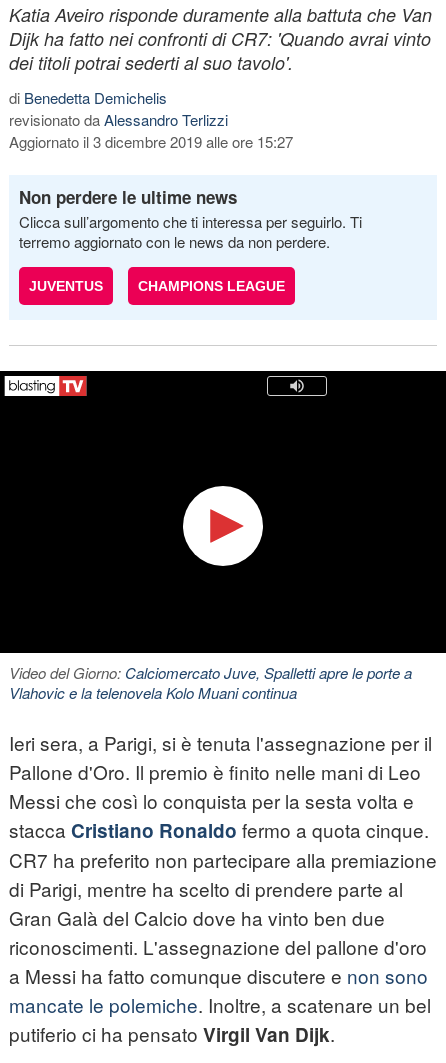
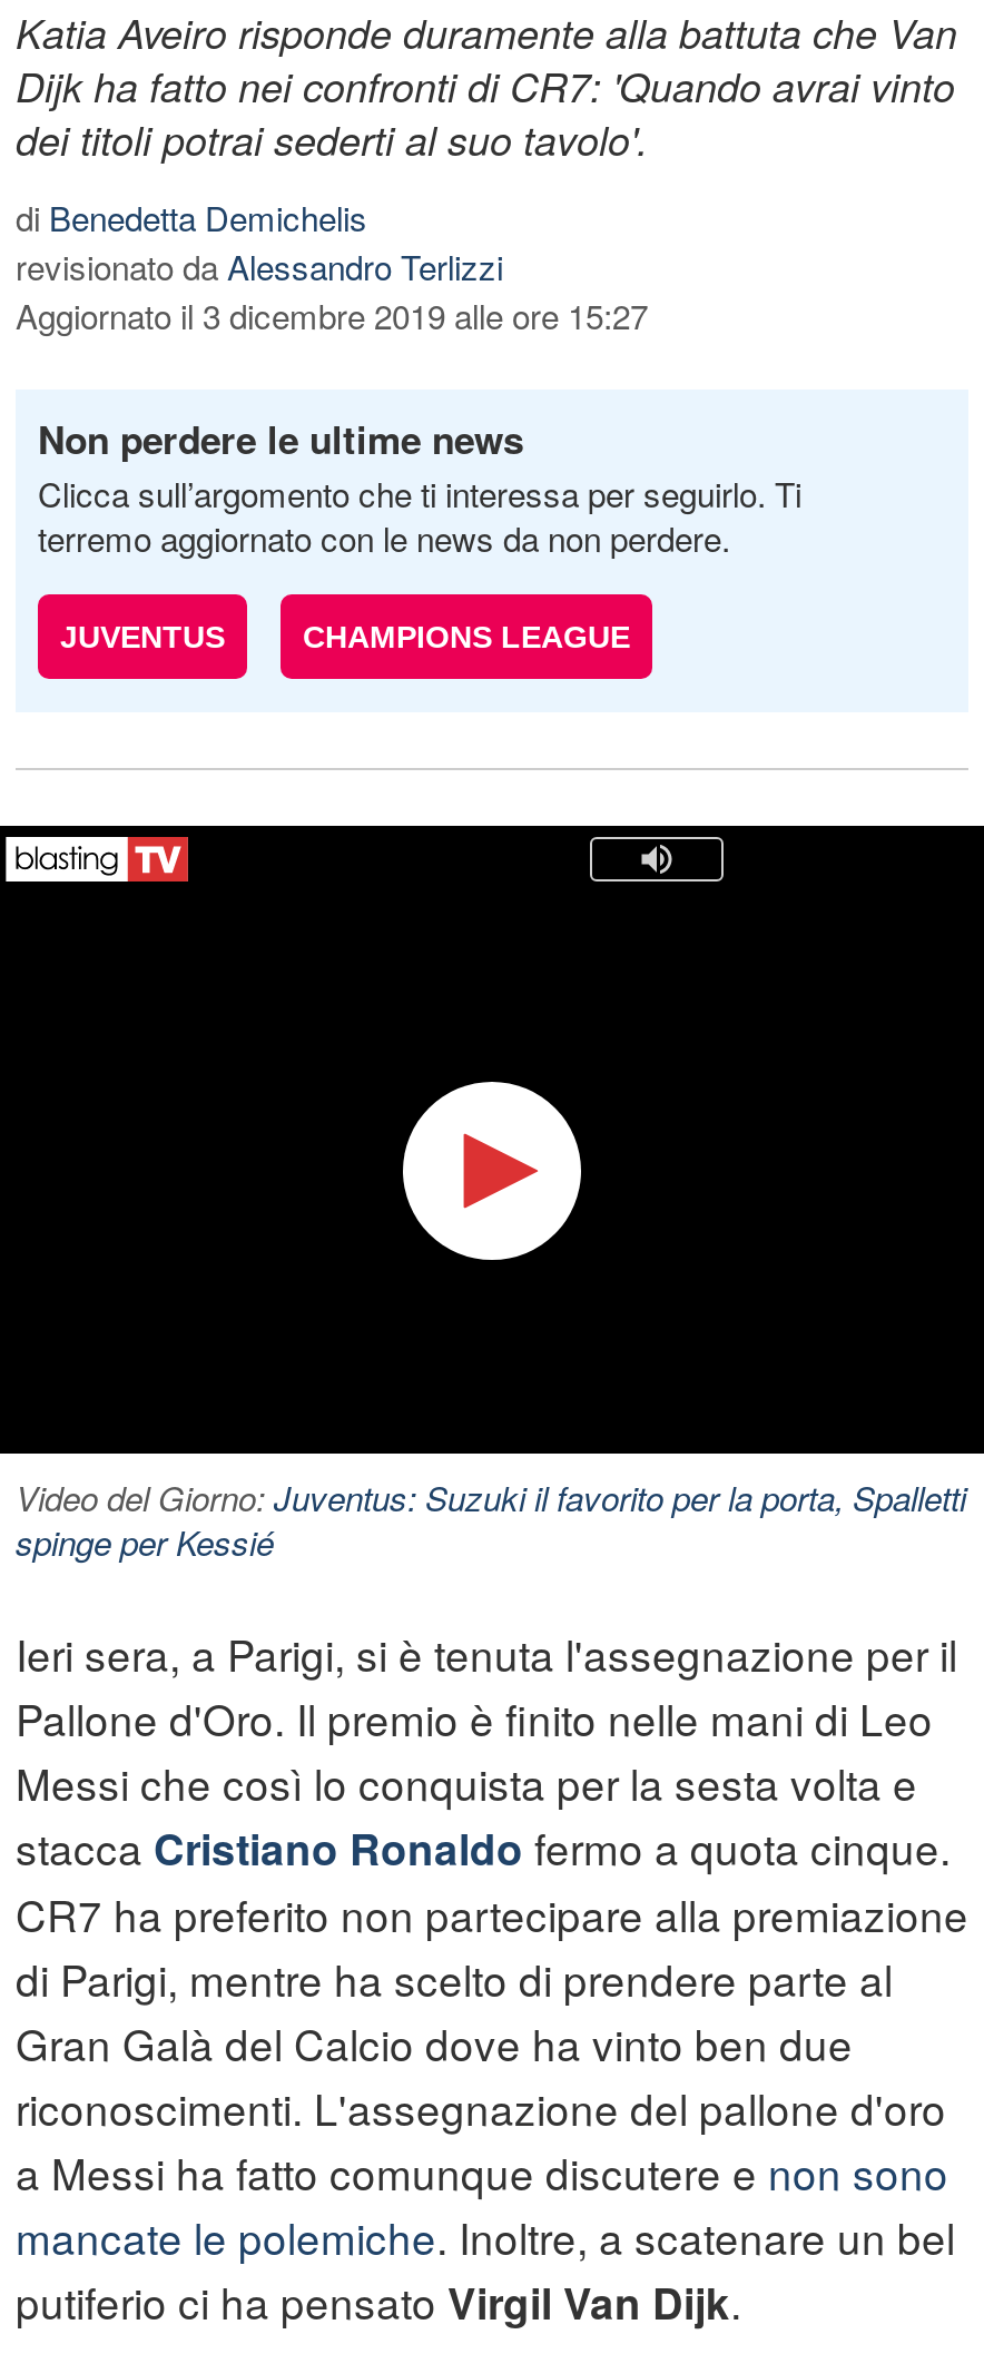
- Video del Giorno: Calciomercato Juve, Spalletti apre le porte a
- Vlahovic e la telenovela Kolo Muani continua
+ Video del Giorno: Juventus: Suzuki il favorito per la porta, Spalletti
+ spinge per Kessié
